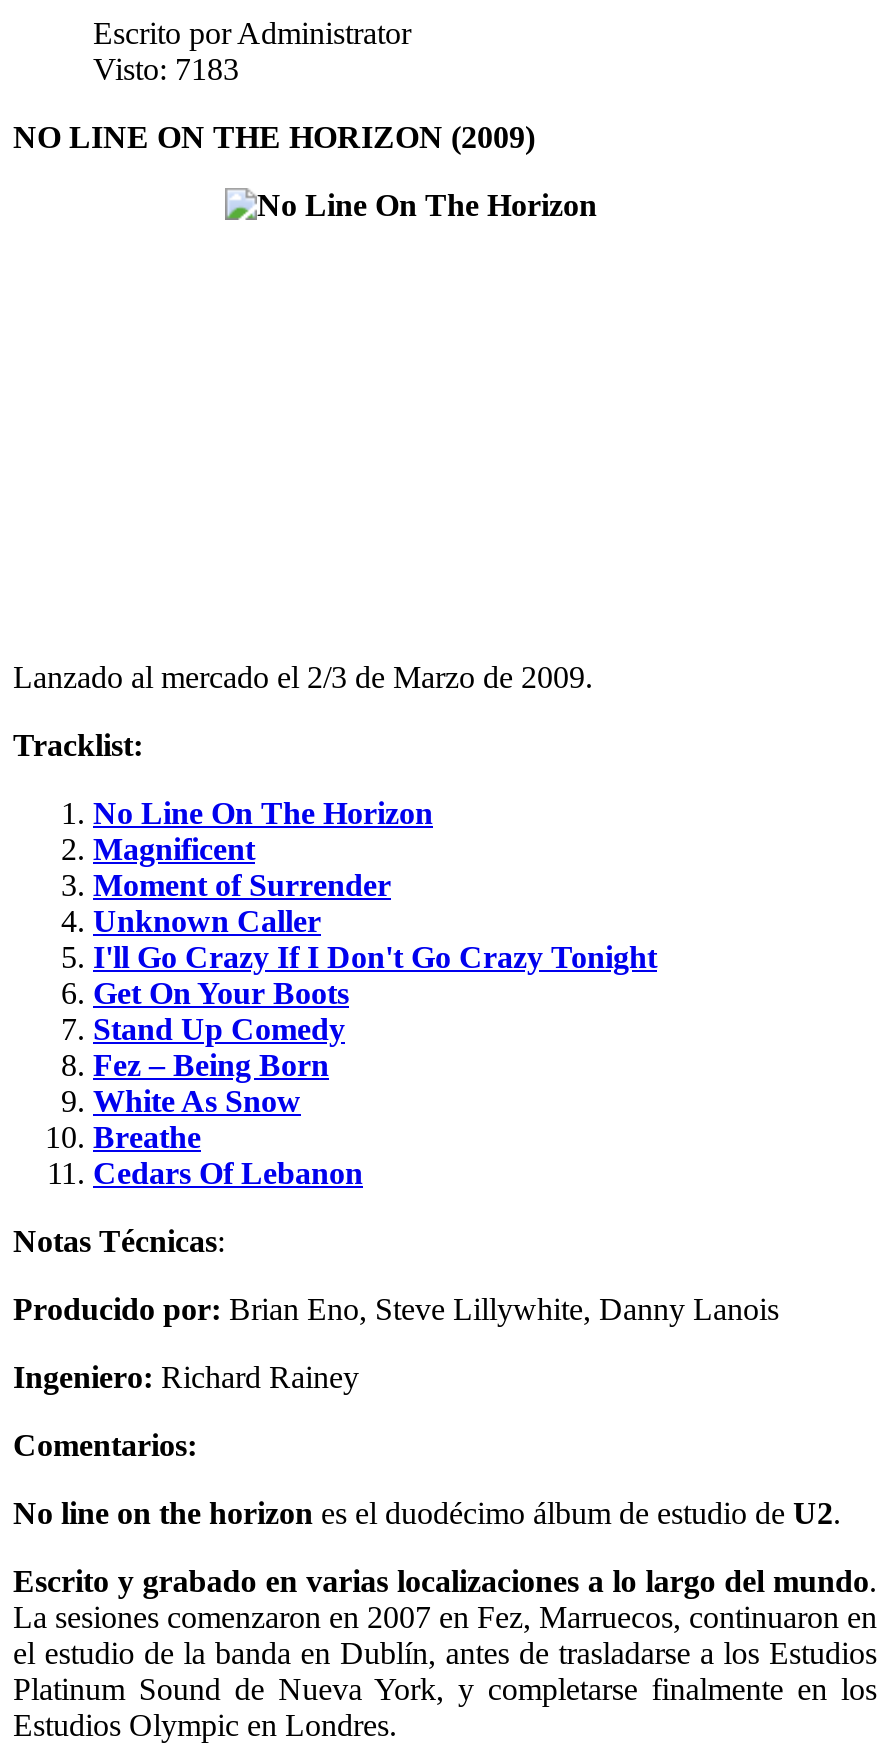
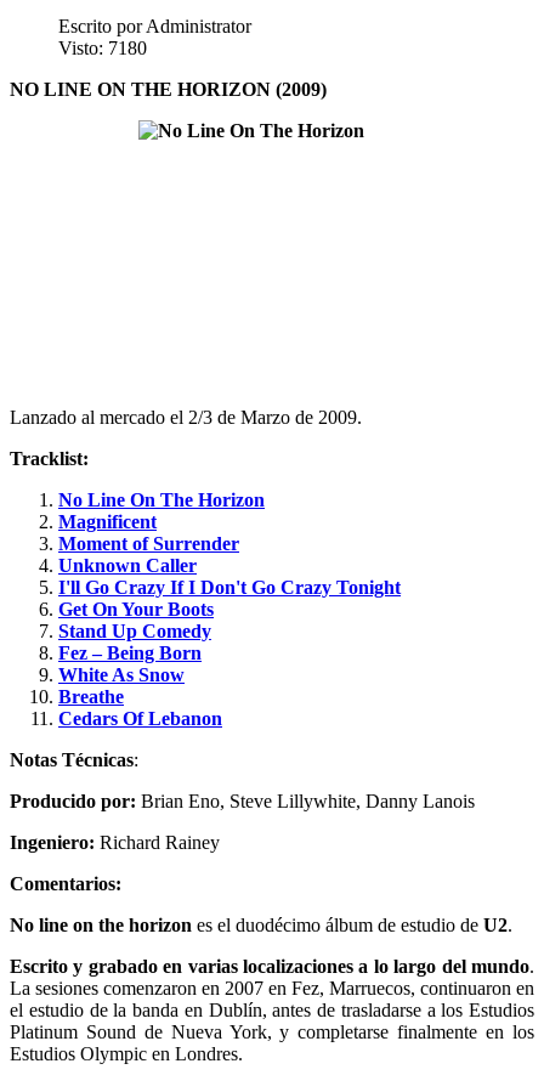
- Visto: 7183
+ Visto: 7180
